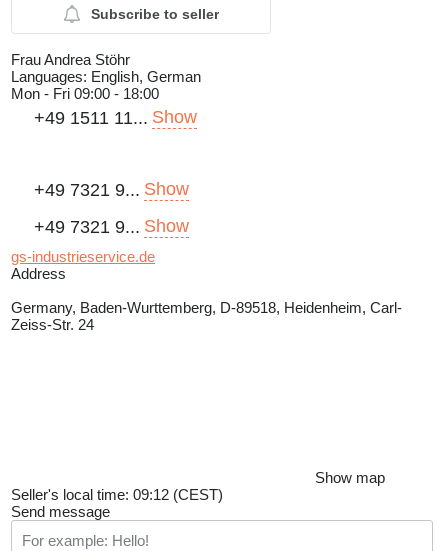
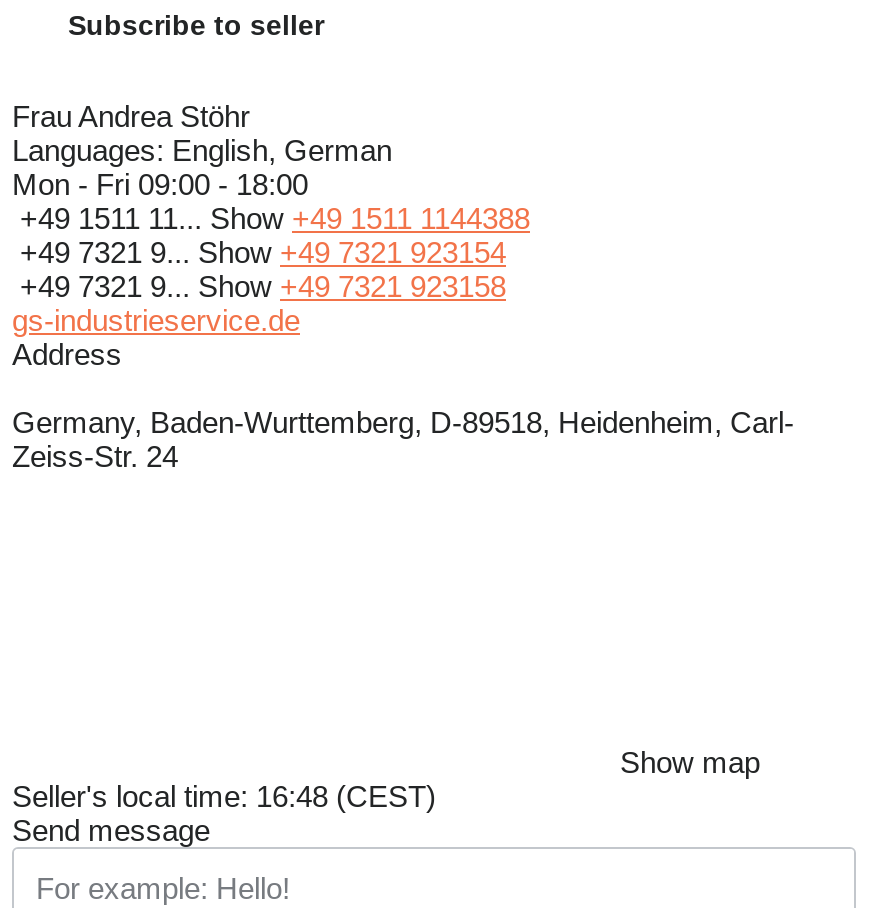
- +49 1511 11... Show
- +49 7321 9... Show
- +49 7321 9... Show
+ +49 1511 11... Show +49 1511 1144388
+ +49 7321 9... Show +49 7321 923154
+ +49 7321 9... Show +49 7321 923158

- Seller's local time: 09:12 (CEST)
+ Seller's local time: 16:48 (CEST)
